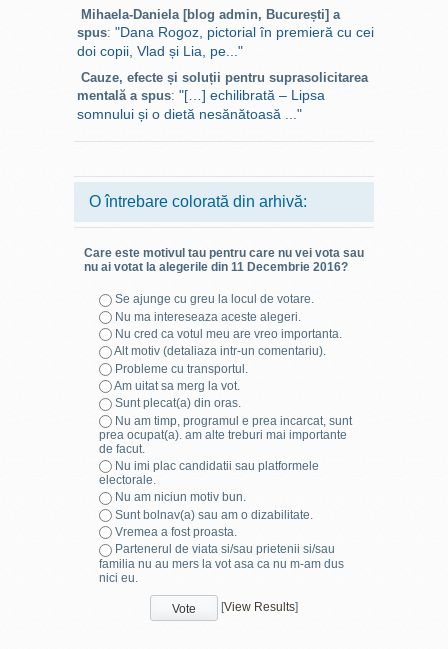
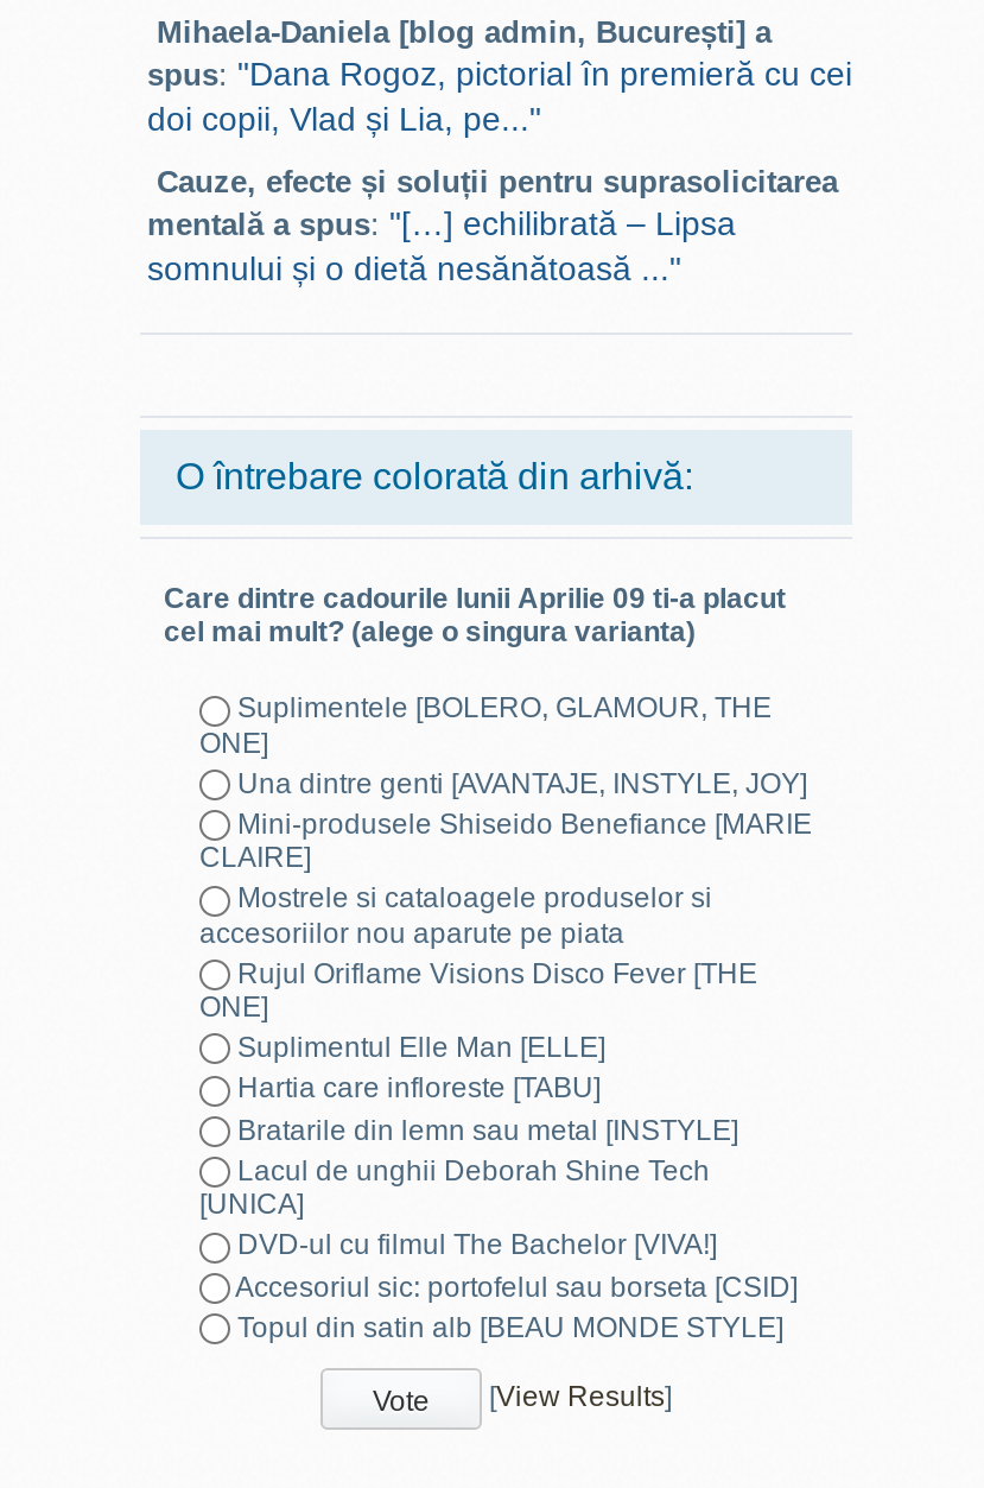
- Care este motivul tau pentru care nu vei vota sau
- nu ai votat la alegerile din 11 Decembrie 2016?
+ Care dintre cadourile lunii Aprilie 09 ti-a placut
+ cel mai mult? (alege o singura varianta)

- Se ajunge cu greu la locul de votare.
- Nu ma intereseaza aceste alegeri.
- Nu cred ca votul meu are vreo importanta.
- Alt motiv (detaliaza intr-un comentariu).
- Probleme cu transportul.
- Am uitat sa merg la vot.
- Sunt plecat(a) din oras.
- Nu am timp, programul e prea incarcat, sunt
- prea ocupat(a). am alte treburi mai importante
- de facut.
- Nu imi plac candidatii sau platformele
- electorale.
- Nu am niciun motiv bun.
- Sunt bolnav(a) sau am o dizabilitate.
- Vremea a fost proasta.
- Partenerul de viata si/sau prietenii si/sau
- familia nu au mers la vot asa ca nu m-am dus
- nici eu.
+ Suplimentele [BOLERO, GLAMOUR, THE
+ ONE]
+ Una dintre genti [AVANTAJE, INSTYLE, JOY]
+ Mini-produsele Shiseido Benefiance [MARIE
+ CLAIRE]
+ Mostrele si cataloagele produselor si
+ accesoriilor nou aparute pe piata
+ Rujul Oriflame Visions Disco Fever [THE
+ ONE]
+ Suplimentul Elle Man [ELLE]
+ Hartia care infloreste [TABU]
+ Bratarile din lemn sau metal [INSTYLE]
+ Lacul de unghii Deborah Shine Tech
+ [UNICA]
+ DVD-ul cu filmul The Bachelor [VIVA!]
+ Accesoriul sic: portofelul sau borseta [CSID]
+ Topul din satin alb [BEAU MONDE STYLE]
